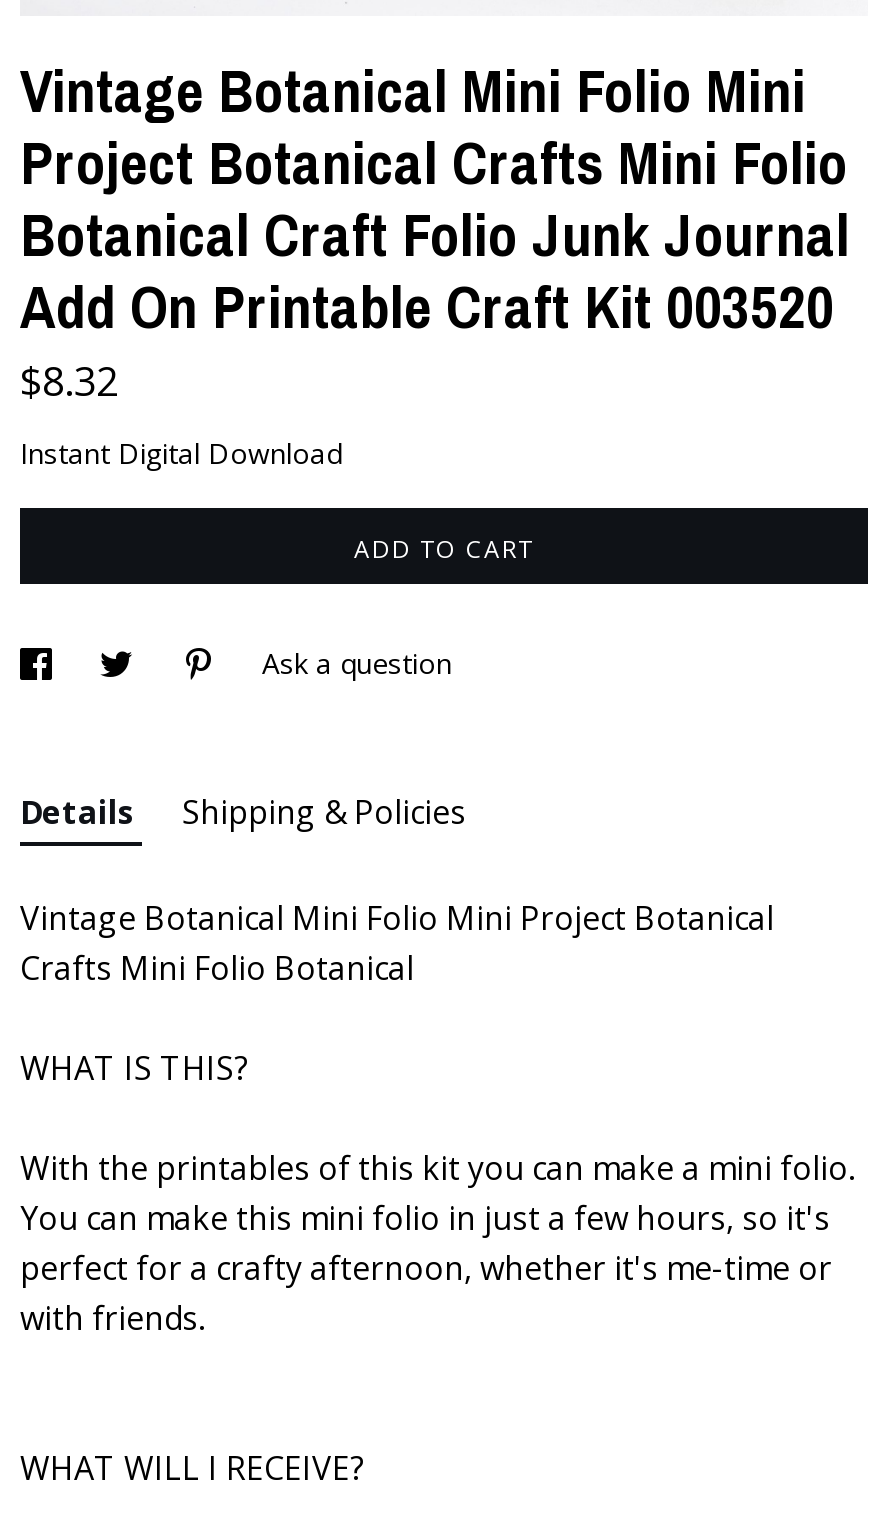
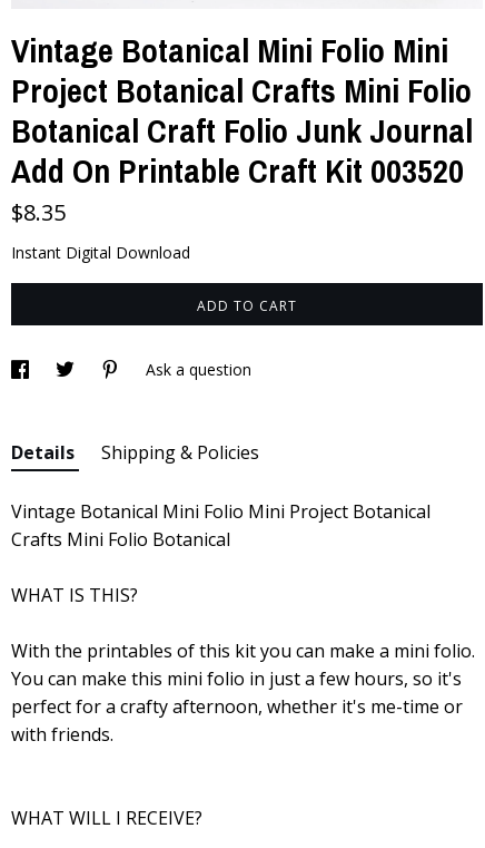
- $8.32
+ $8.35
